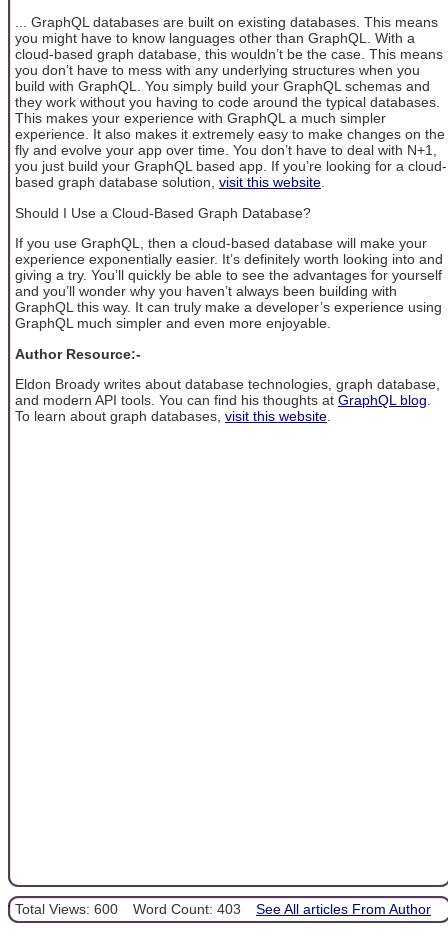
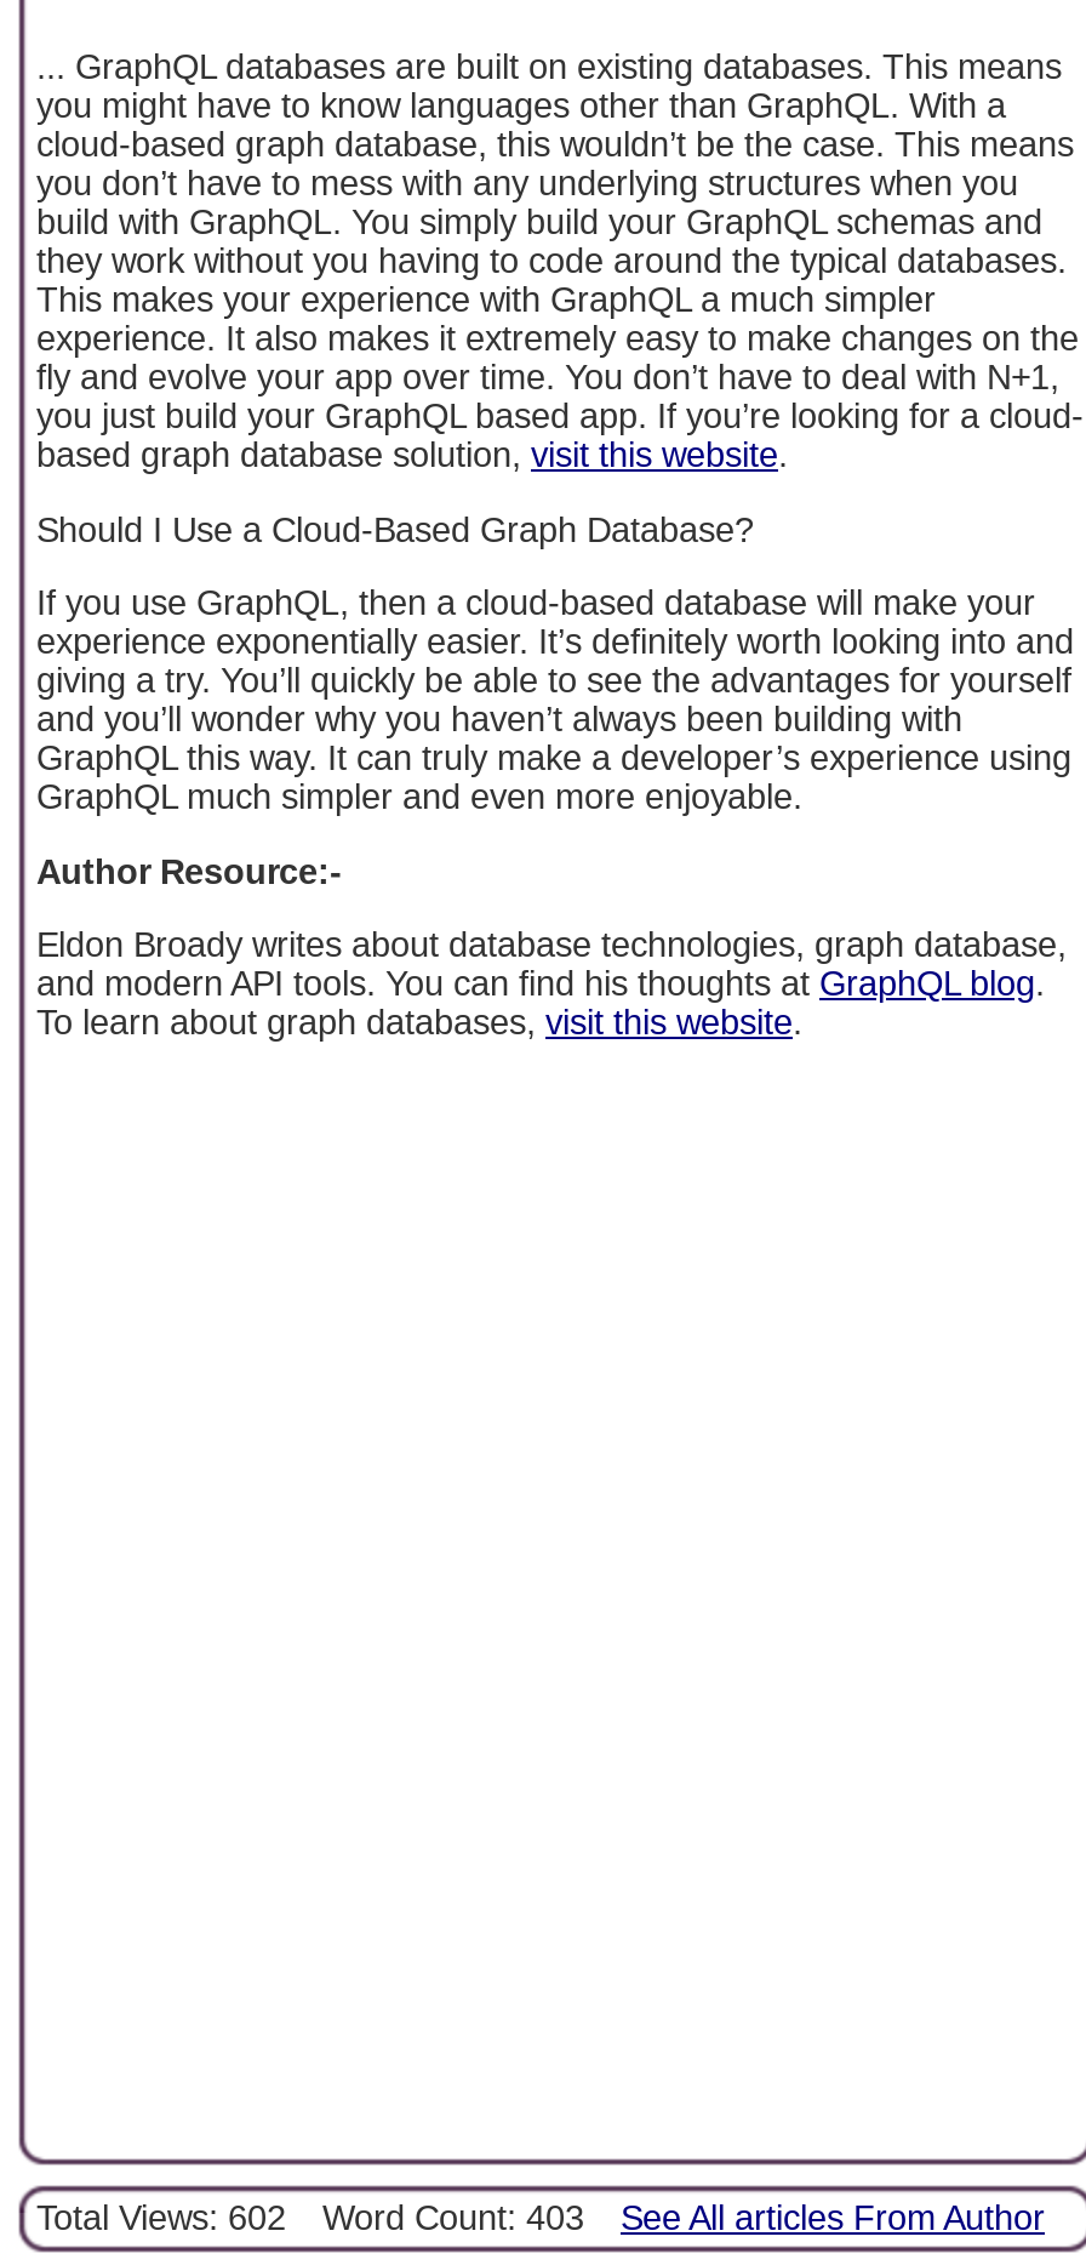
- Total Views: 600 Word Count: 403 See All articles From Author
+ Total Views: 602 Word Count: 403 See All articles From Author
